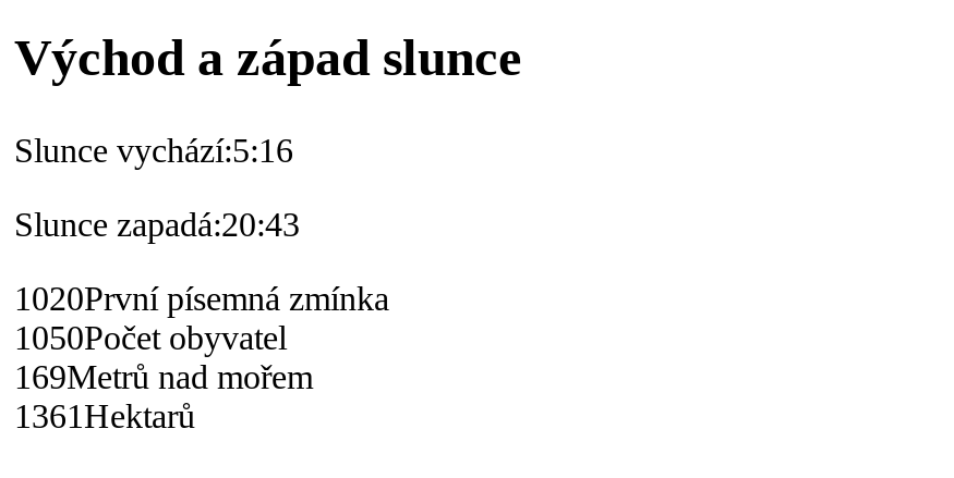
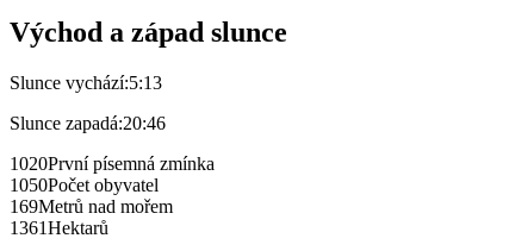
- Slunce vychází:5:16
+ Slunce vychází:5:13

- Slunce zapadá:20:43
+ Slunce zapadá:20:46
